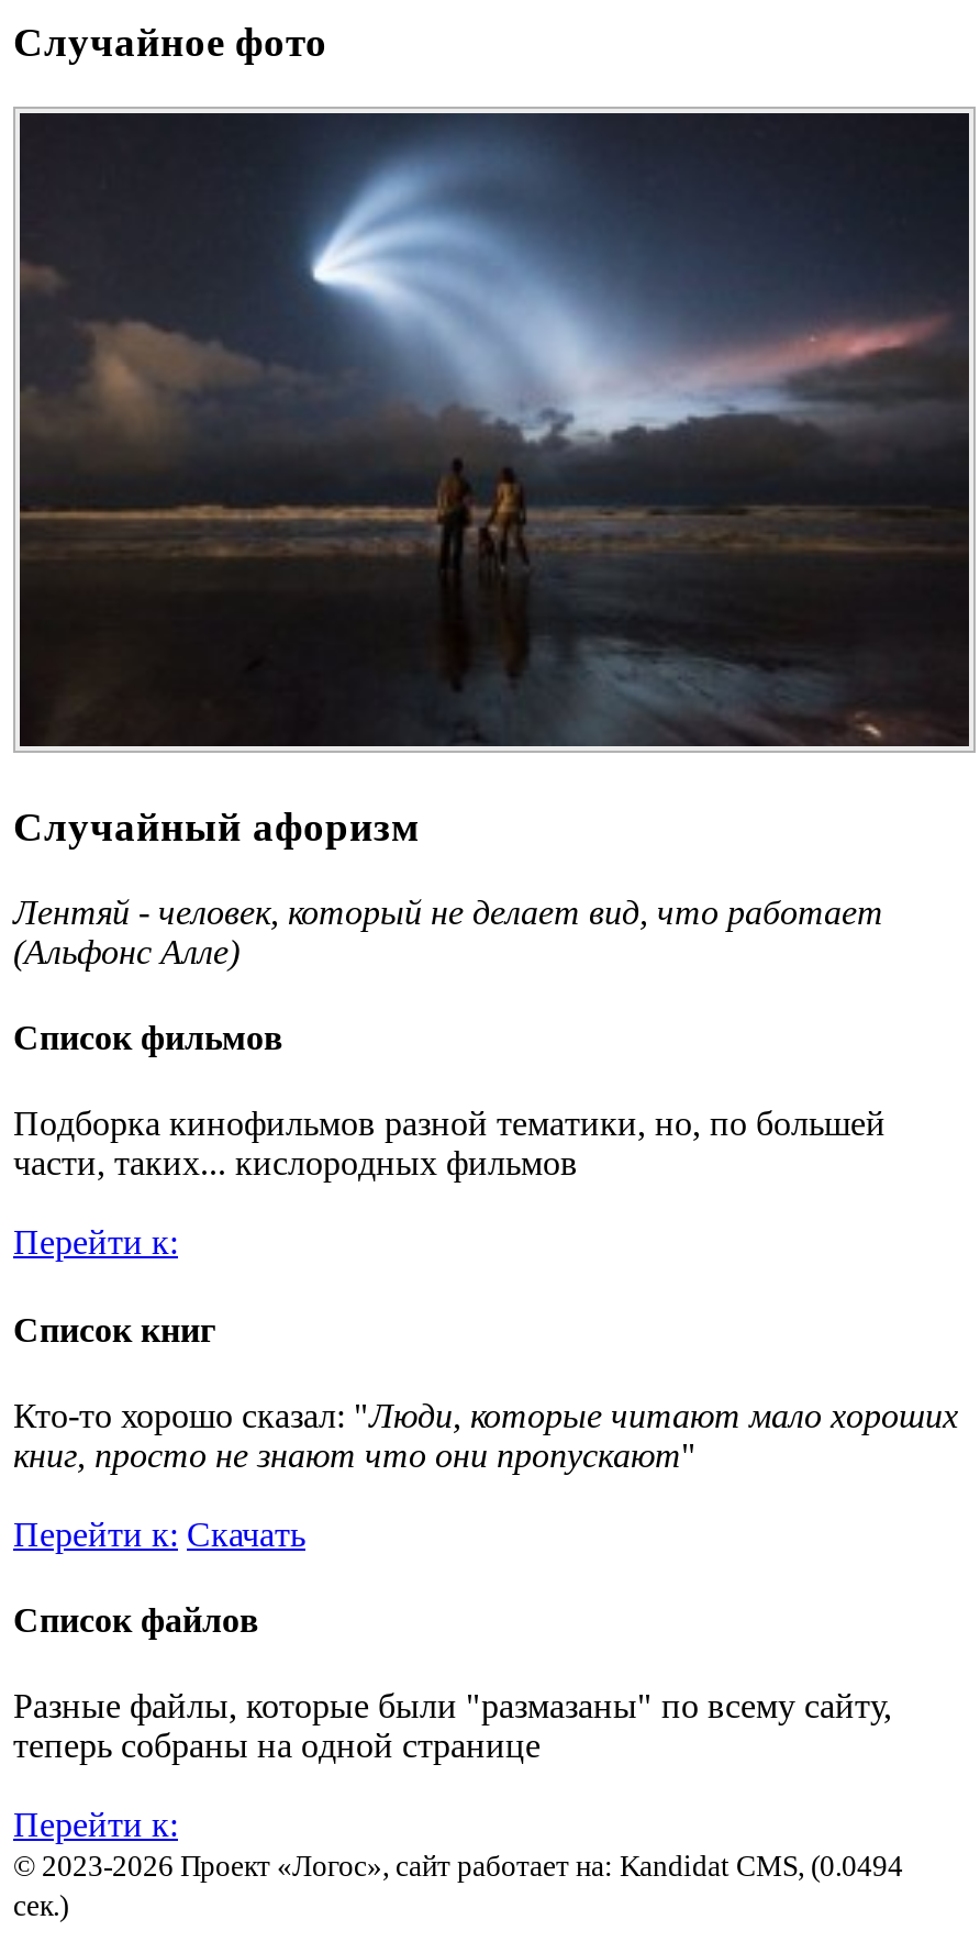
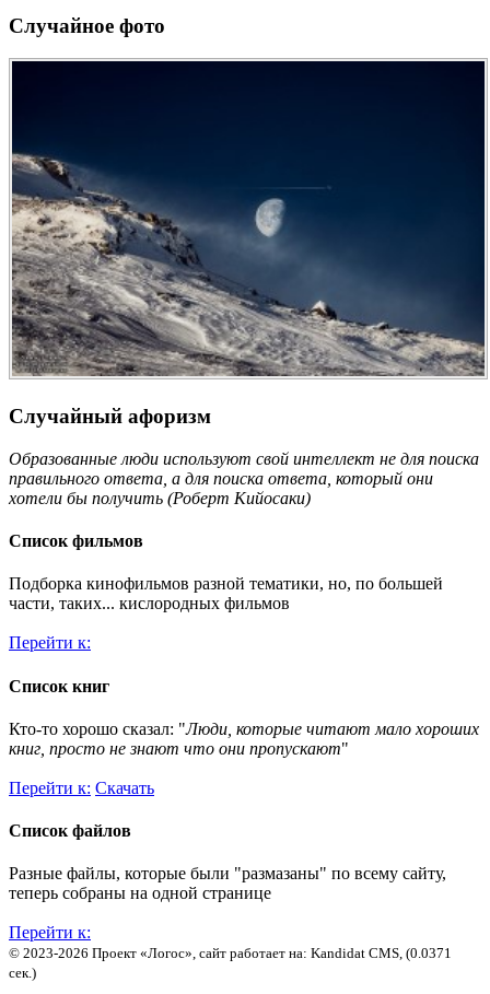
- [image]
+ [image]

- Лентяй - человек, который не делает вид, что работает
- (Альфонс Алле)
+ Образованные люди используют свой интеллект не для поиска
+ правильного ответа, а для поиска ответа, который они
+ хотели бы получить (Роберт Кийосаки)

- © 2023-2026 Проект «Логос», сайт работает на: Kandidat CMS, (0.0494
+ © 2023-2026 Проект «Логос», сайт работает на: Kandidat CMS, (0.0371
